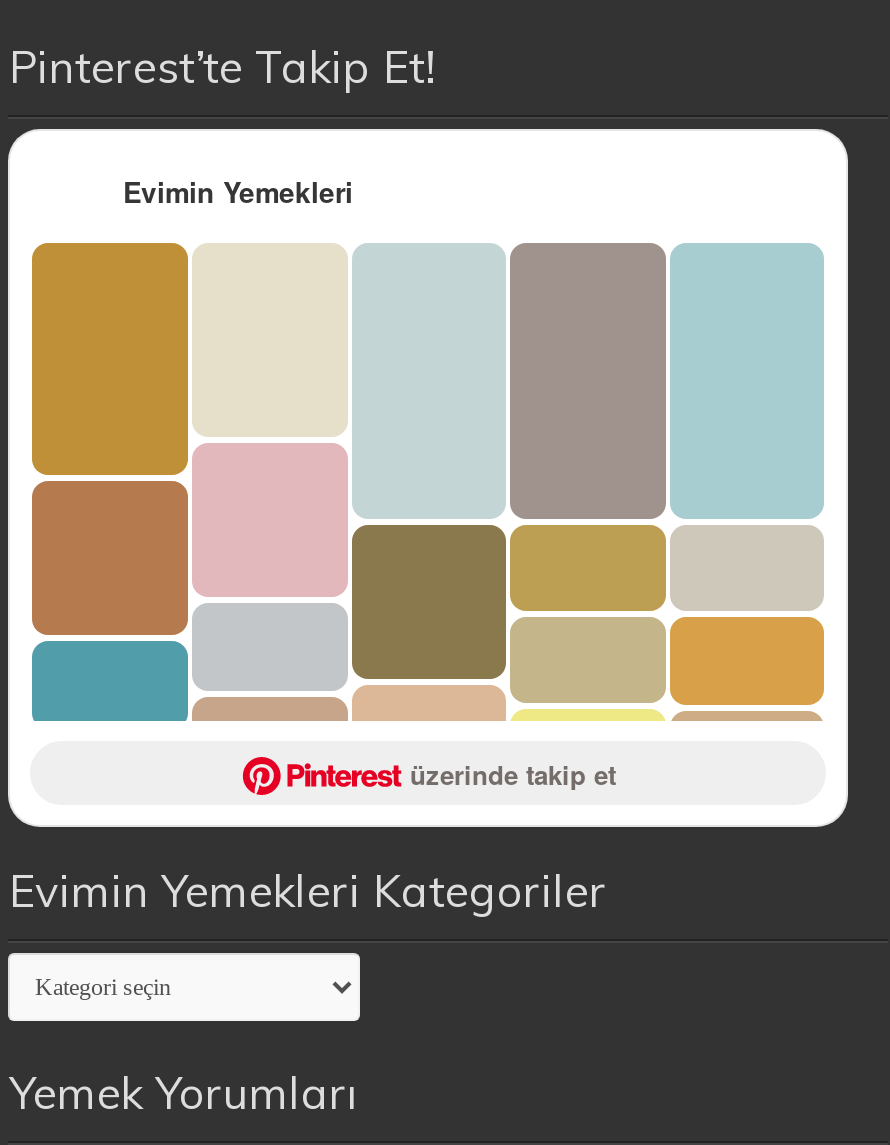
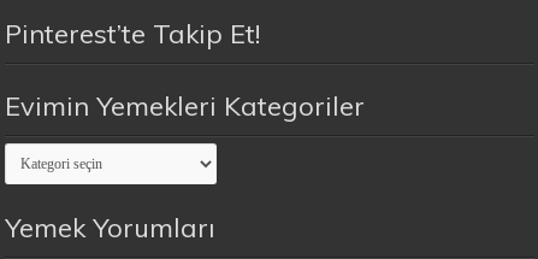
- [image]
- Evimin Yemekleri

- üzerinde takip et
